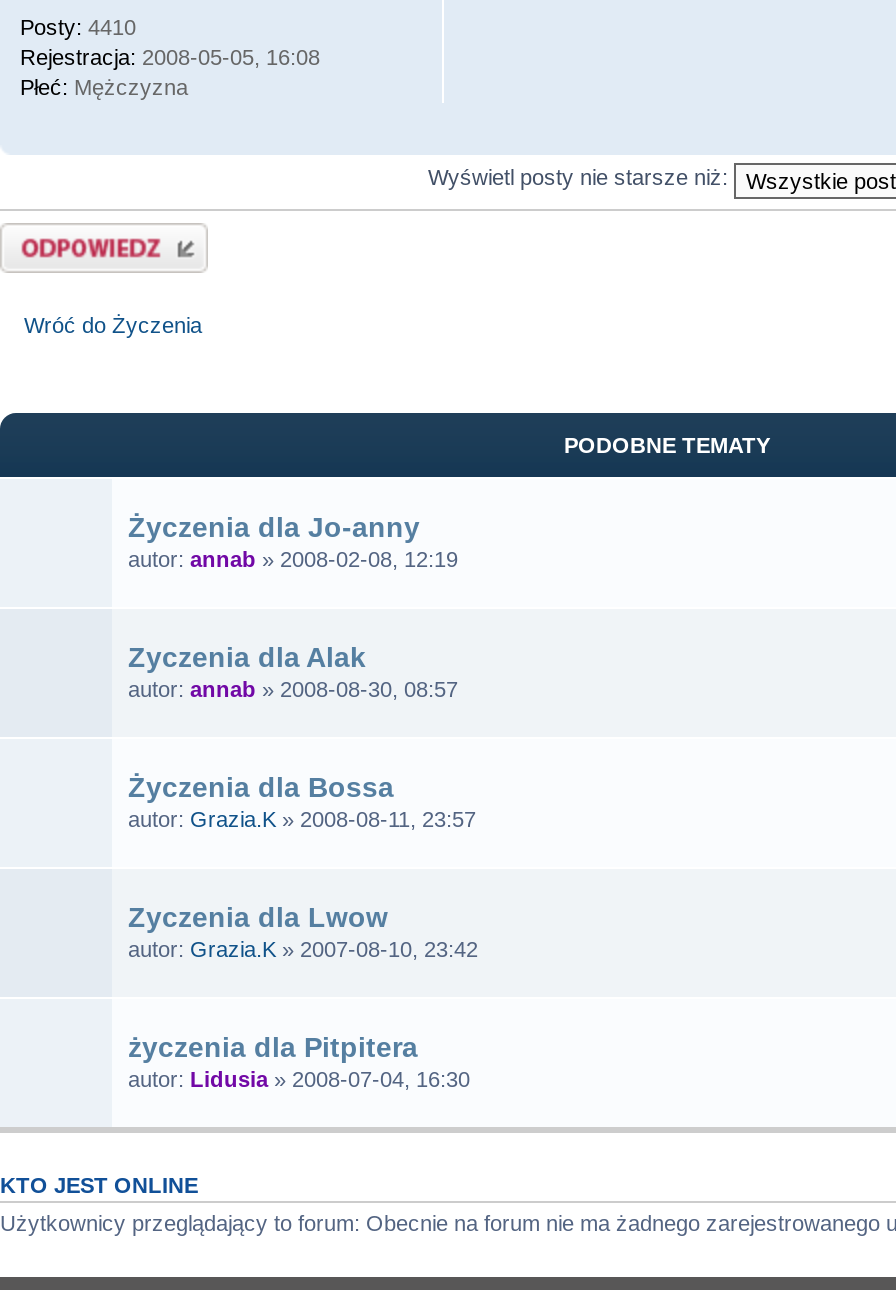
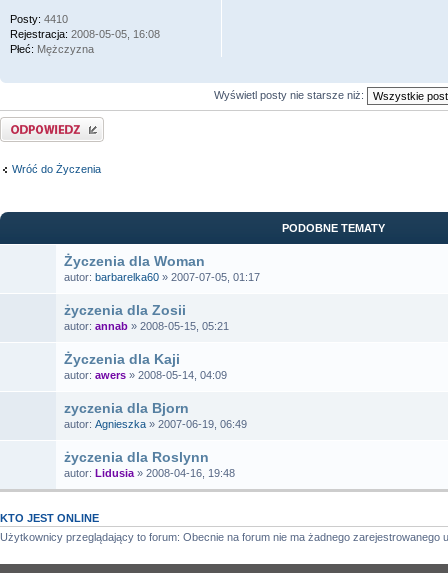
- Życzenia dla Jo-anny
+ Życzenia dla Woman

- autor: annab» 2008-02-08, 12:19
+ autor: barbarelka60» 2007-07-05, 01:17

- Zyczenia dla Alak
+ życzenia dla Zosii

- autor: annab» 2008-08-30, 08:57
+ autor: annab» 2008-05-15, 05:21

- Życzenia dla Bossa
+ Życzenia dla Kaji

- autor: Grazia.K» 2008-08-11, 23:57
+ autor: awers» 2008-05-14, 04:09

- Zyczenia dla Lwow
+ zyczenia dla Bjorn

- autor: Grazia.K» 2007-08-10, 23:42
+ autor: Agnieszka» 2007-06-19, 06:49

- życzenia dla Pitpitera
+ życzenia dla Roslynn

- autor: Lidusia» 2008-07-04, 16:30
+ autor: Lidusia» 2008-04-16, 19:48
